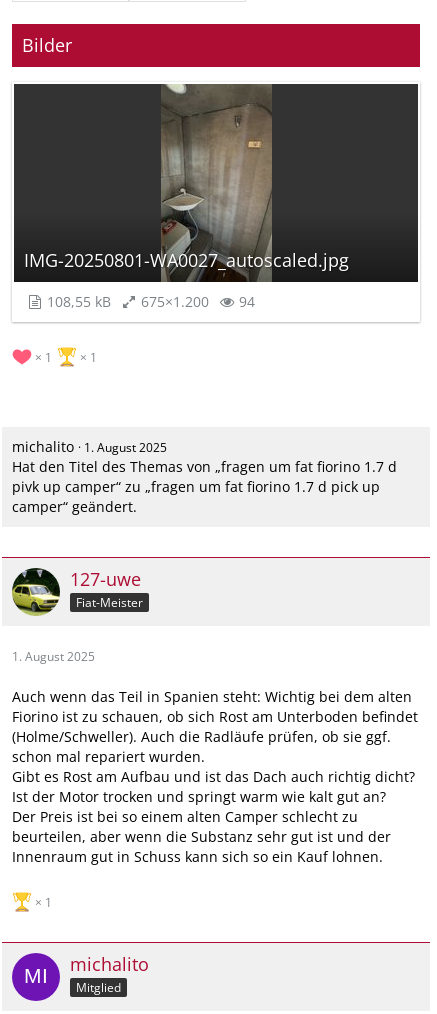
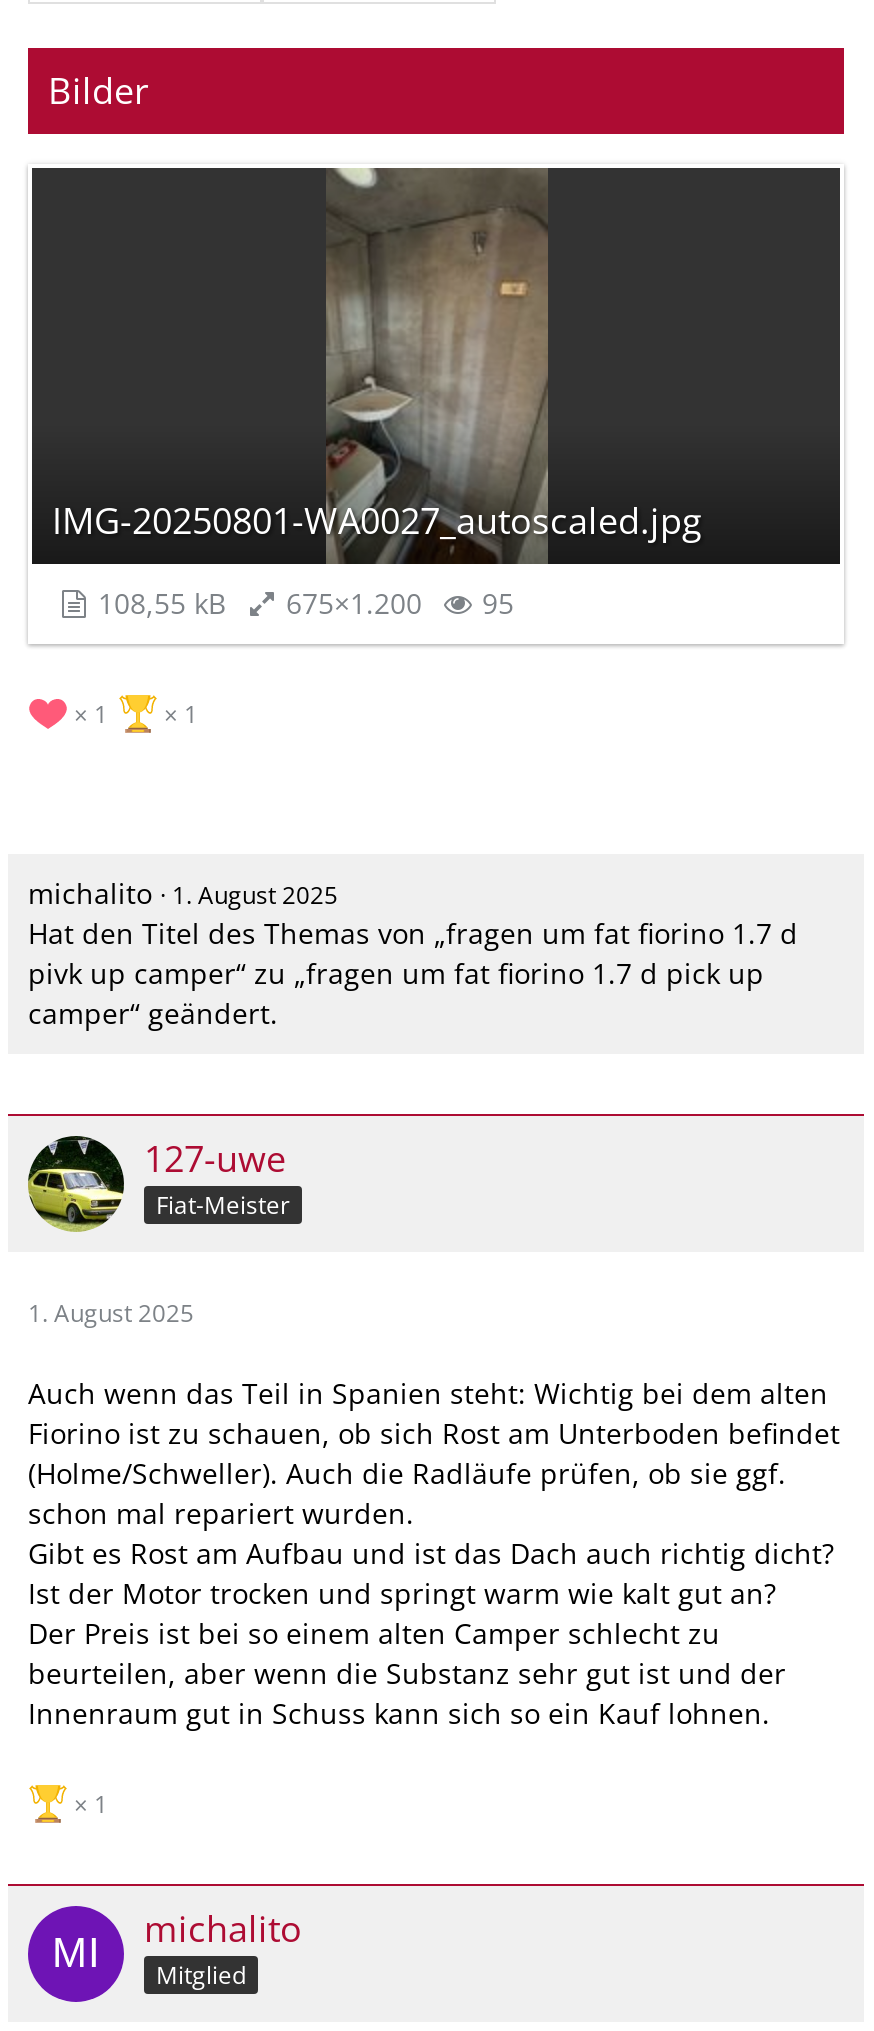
- 108,55 kB 675×1.200 94
+ 108,55 kB 675×1.200 95
